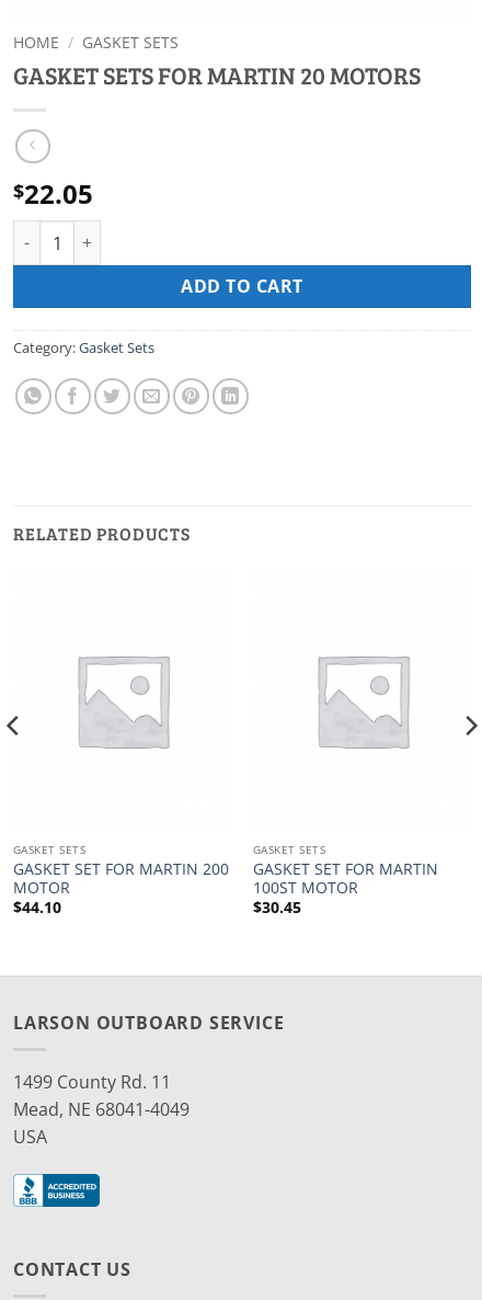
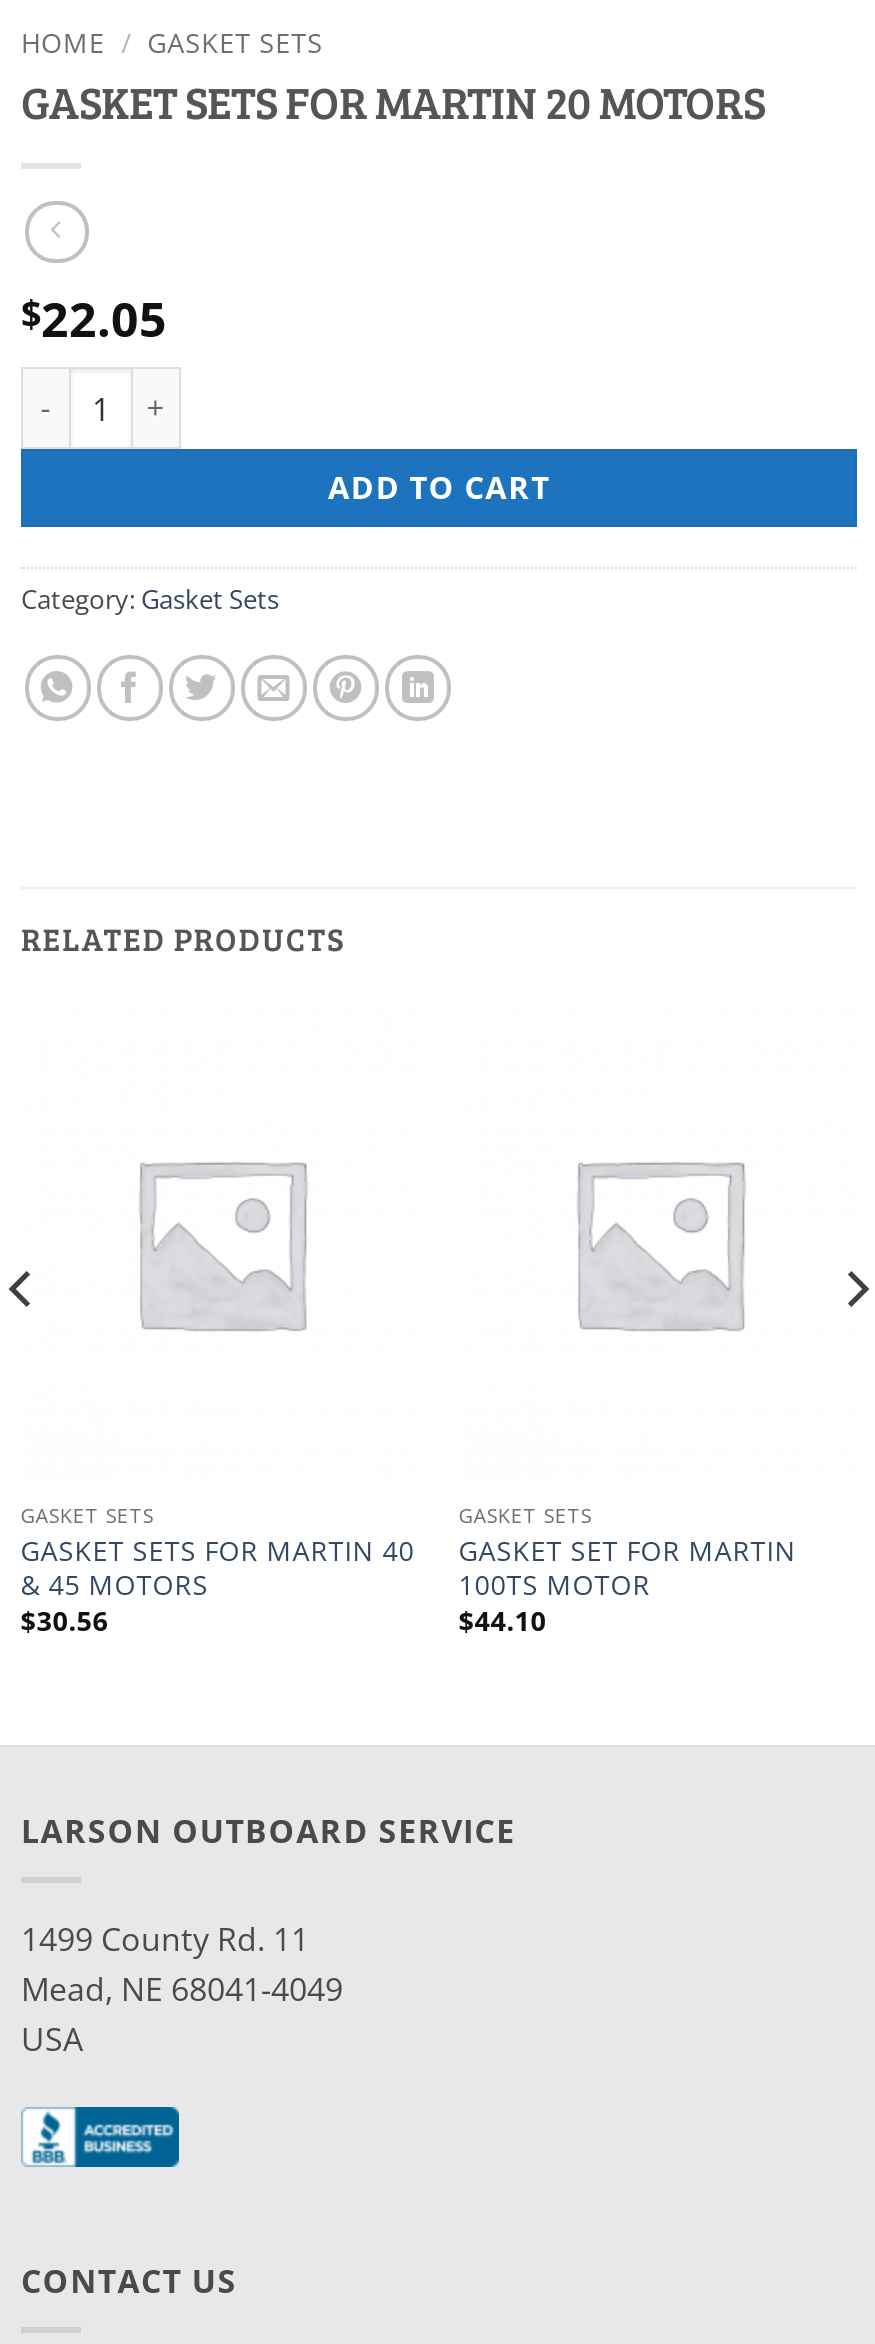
- GASKET SET FOR MARTIN 200
- MOTOR
- $44.10
+ GASKET SETS FOR MARTIN 40
+ & 45 MOTORS
+ $30.56

- 100ST MOTOR
+ 100TS MOTOR

- $30.45
+ $44.10
